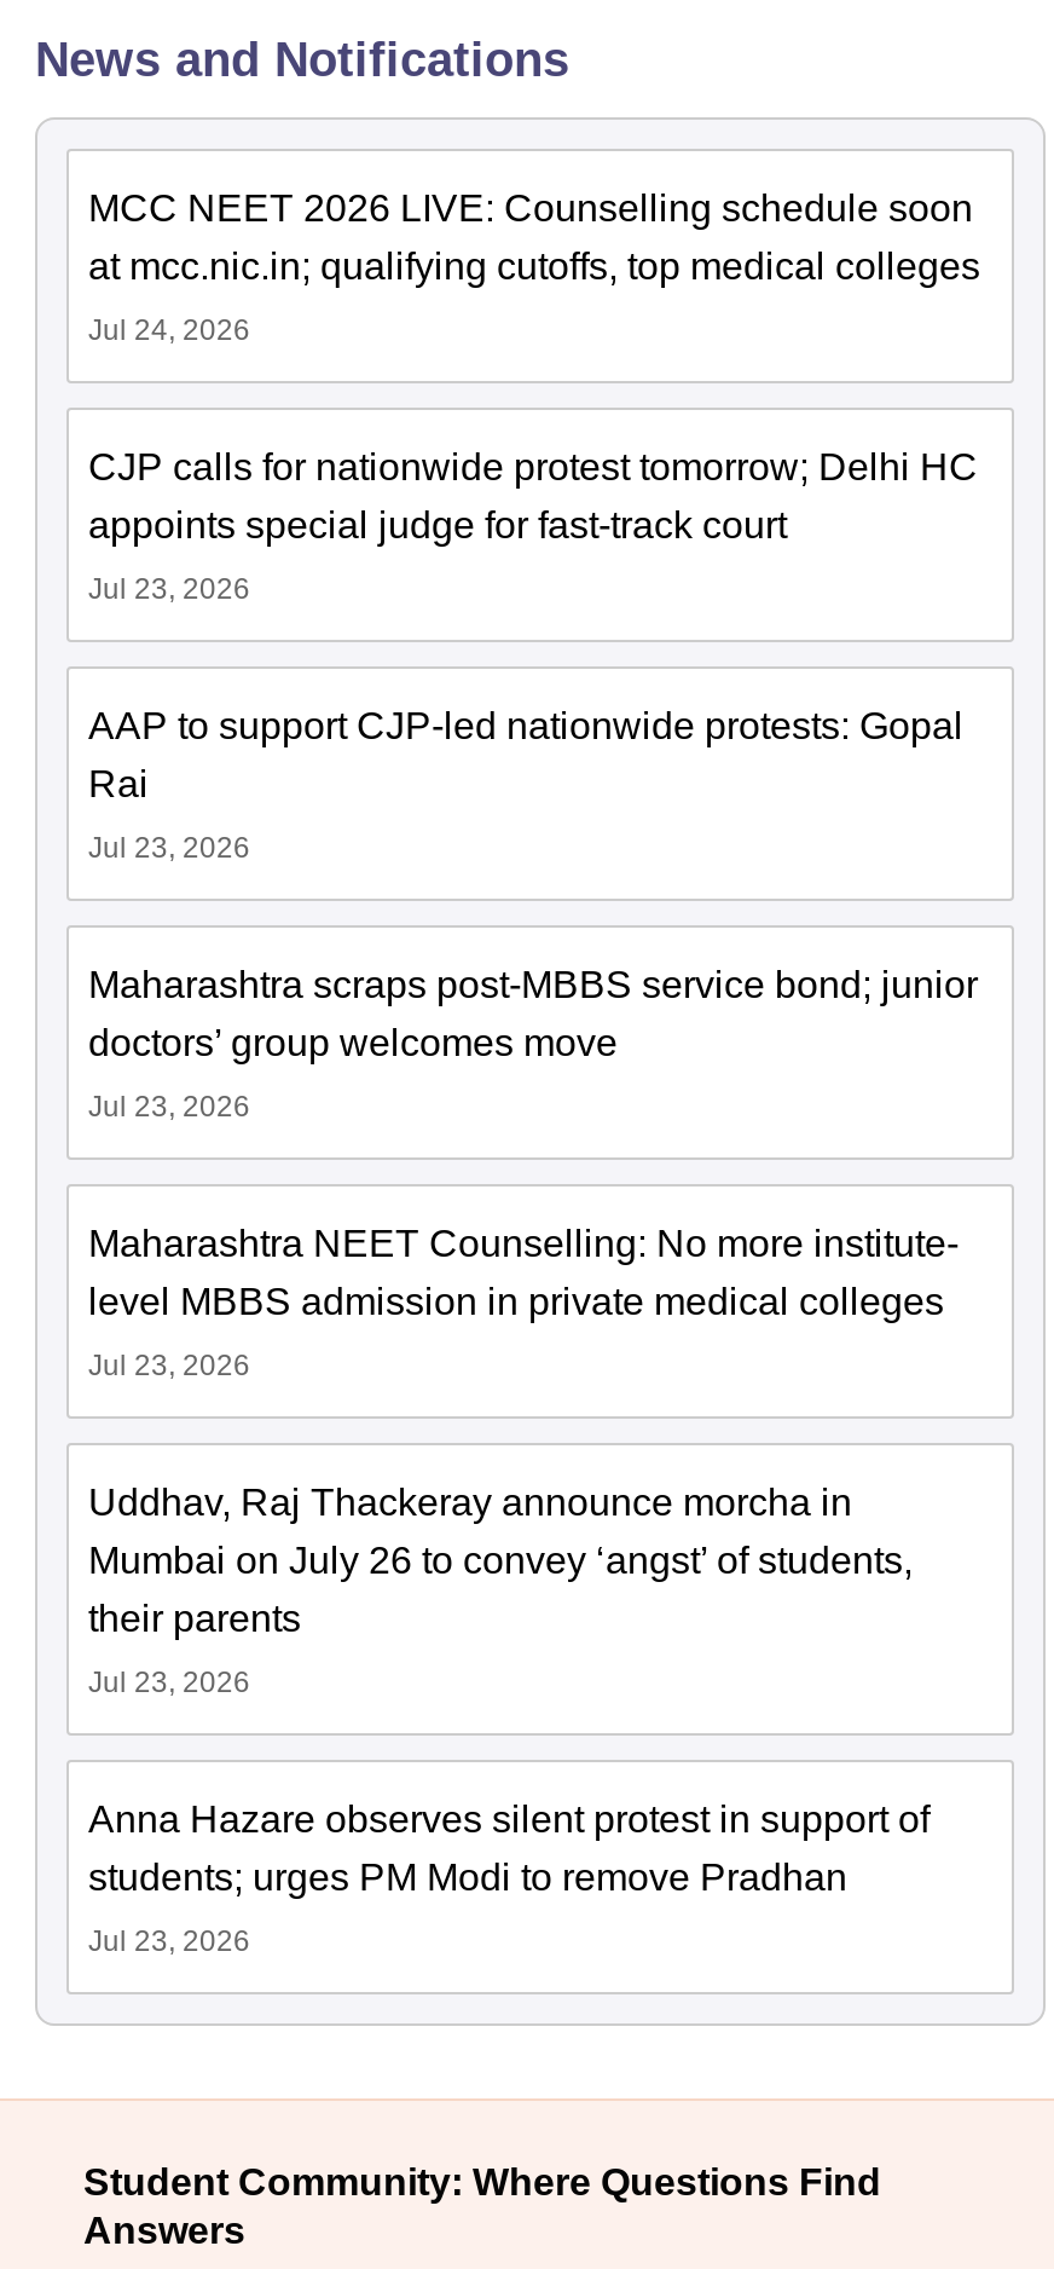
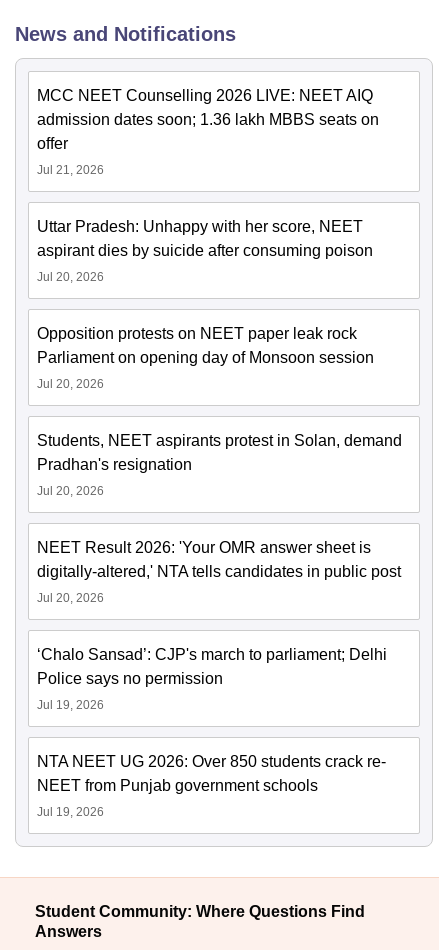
- MCC NEET 2026 LIVE: Counselling schedule soon
- at mcc.nic.in; qualifying cutoffs, top medical colleges
+ MCC NEET Counselling 2026 LIVE: NEET AIQ
+ admission dates soon; 1.36 lakh MBBS seats on
+ offer

- Jul 24, 2026
+ Jul 21, 2026

- CJP calls for nationwide protest tomorrow; Delhi HC
- appoints special judge for fast-track court
+ Uttar Pradesh: Unhappy with her score, NEET
+ aspirant dies by suicide after consuming poison

- Jul 23, 2026
+ Jul 20, 2026

- AAP to support CJP-led nationwide protests: Gopal
- Rai
+ Opposition protests on NEET paper leak rock
+ Parliament on opening day of Monsoon session

- Jul 23, 2026
+ Jul 20, 2026

- Maharashtra scraps post-MBBS service bond; junior
- doctors’ group welcomes move
+ Students, NEET aspirants protest in Solan, demand
+ Pradhan's resignation

- Jul 23, 2026
+ Jul 20, 2026

- Maharashtra NEET Counselling: No more institute-
- level MBBS admission in private medical colleges
+ NEET Result 2026: 'Your OMR answer sheet is
+ digitally-altered,' NTA tells candidates in public post

- Jul 23, 2026
+ Jul 20, 2026

- Uddhav, Raj Thackeray announce morcha in
- Mumbai on July 26 to convey ‘angst’ of students,
- their parents
+ ‘Chalo Sansad’: CJP's march to parliament; Delhi
+ Police says no permission

- Jul 23, 2026
+ Jul 19, 2026

- Anna Hazare observes silent protest in support of
- students; urges PM Modi to remove Pradhan
+ NTA NEET UG 2026: Over 850 students crack re-
+ NEET from Punjab government schools

- Jul 23, 2026
+ Jul 19, 2026
